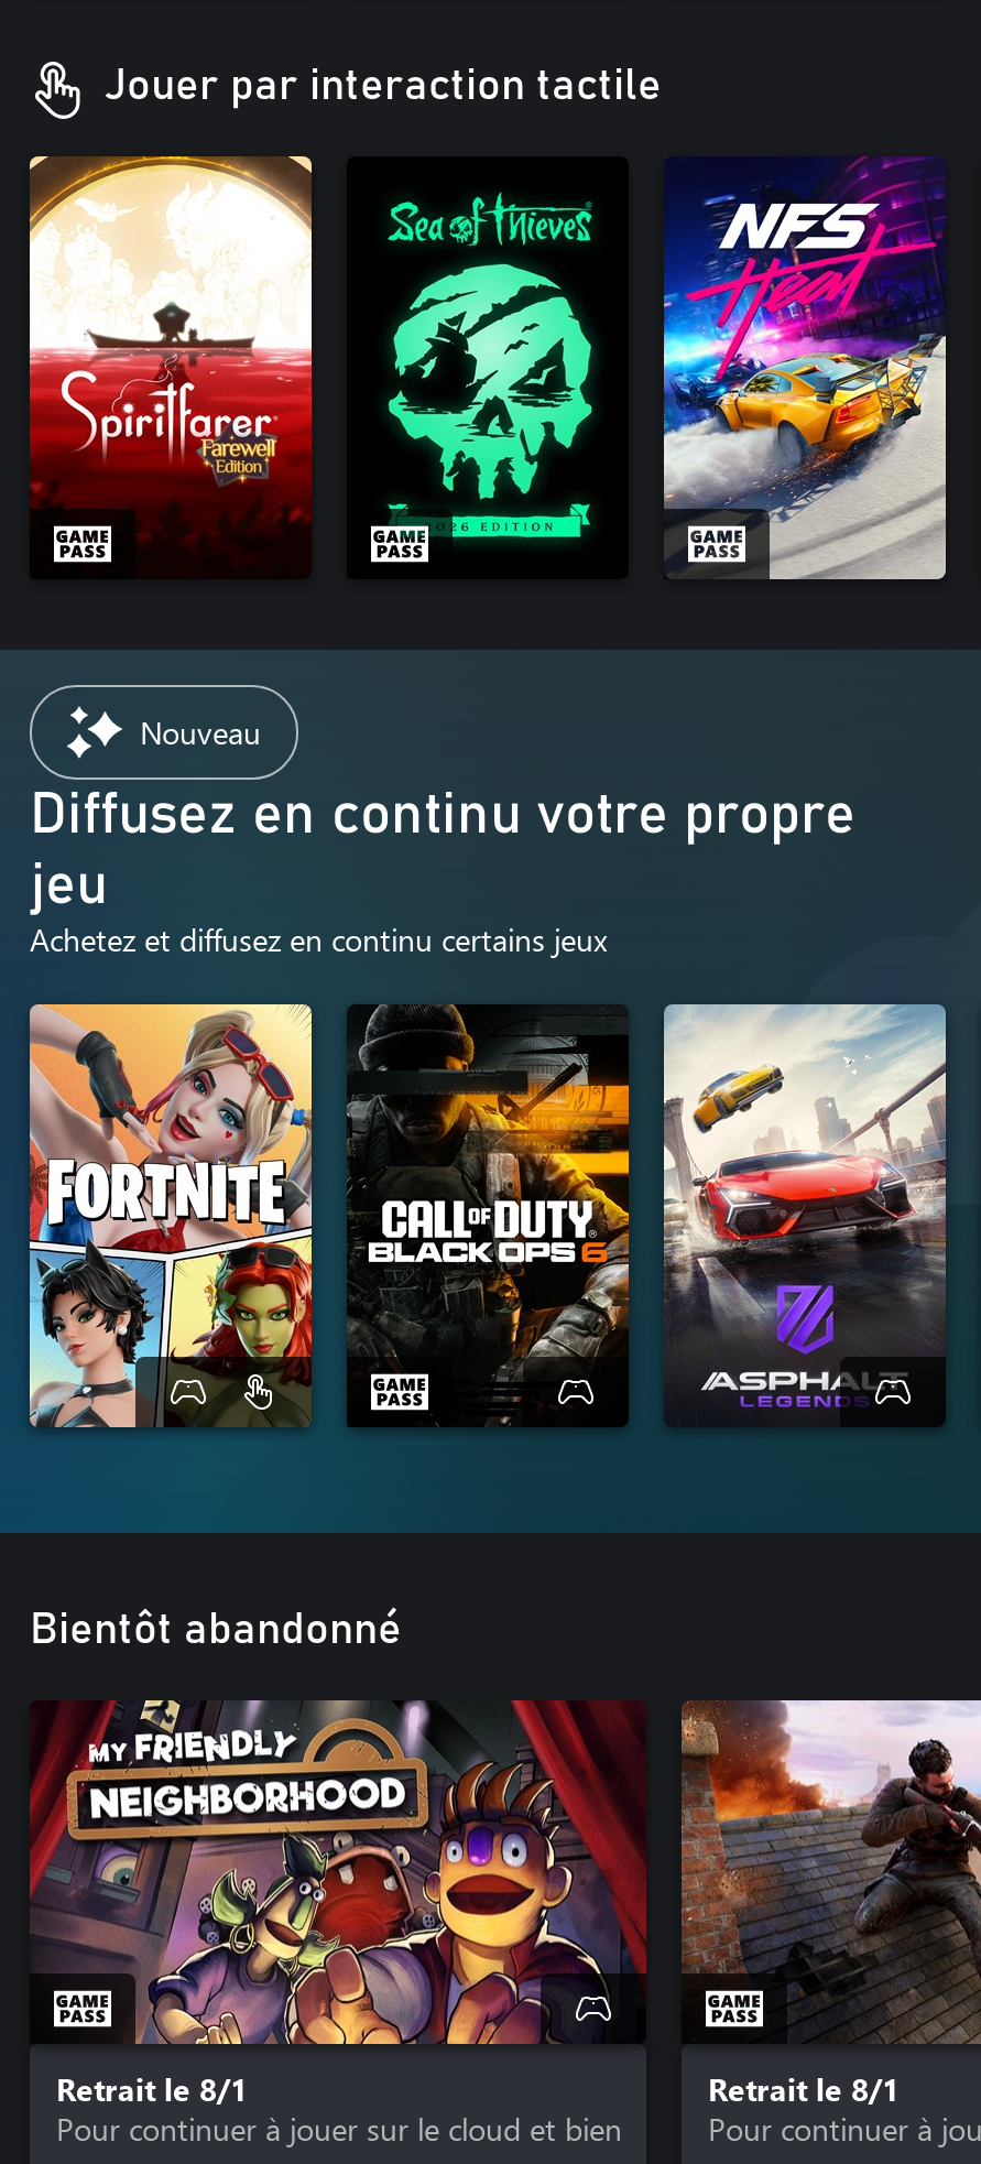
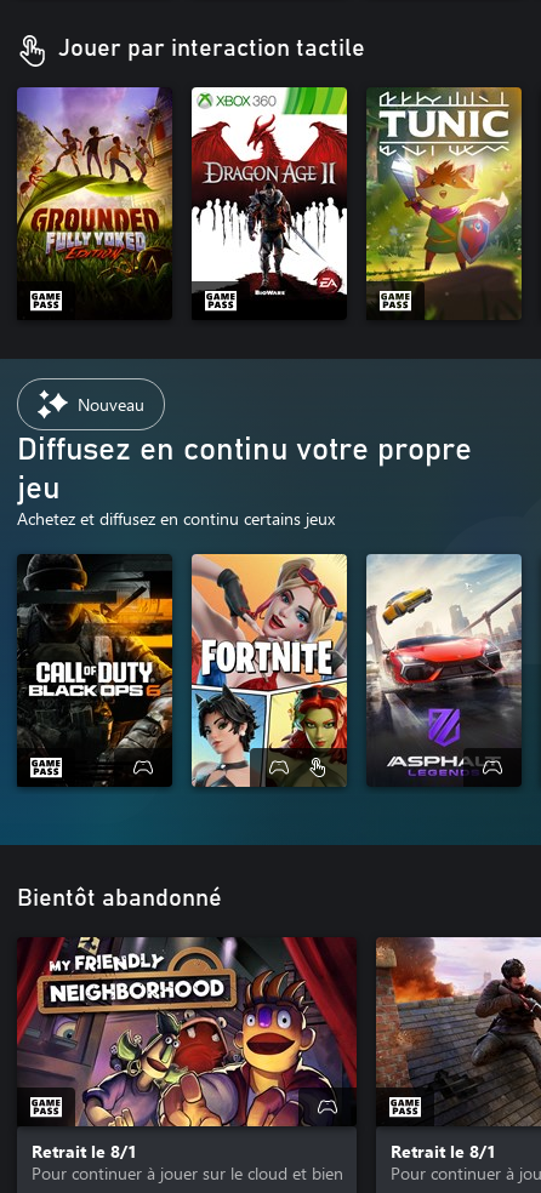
- [image]
+ [image]

- [image]
+ [image]

- [image]
+ [image]

- [image]
+ [image]

- [image]
+ [image]
